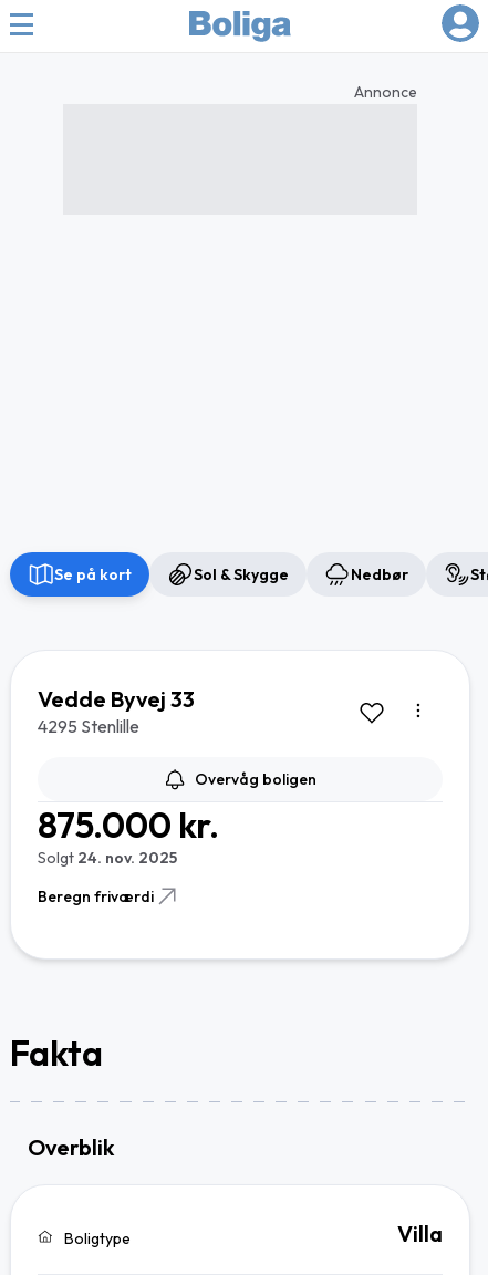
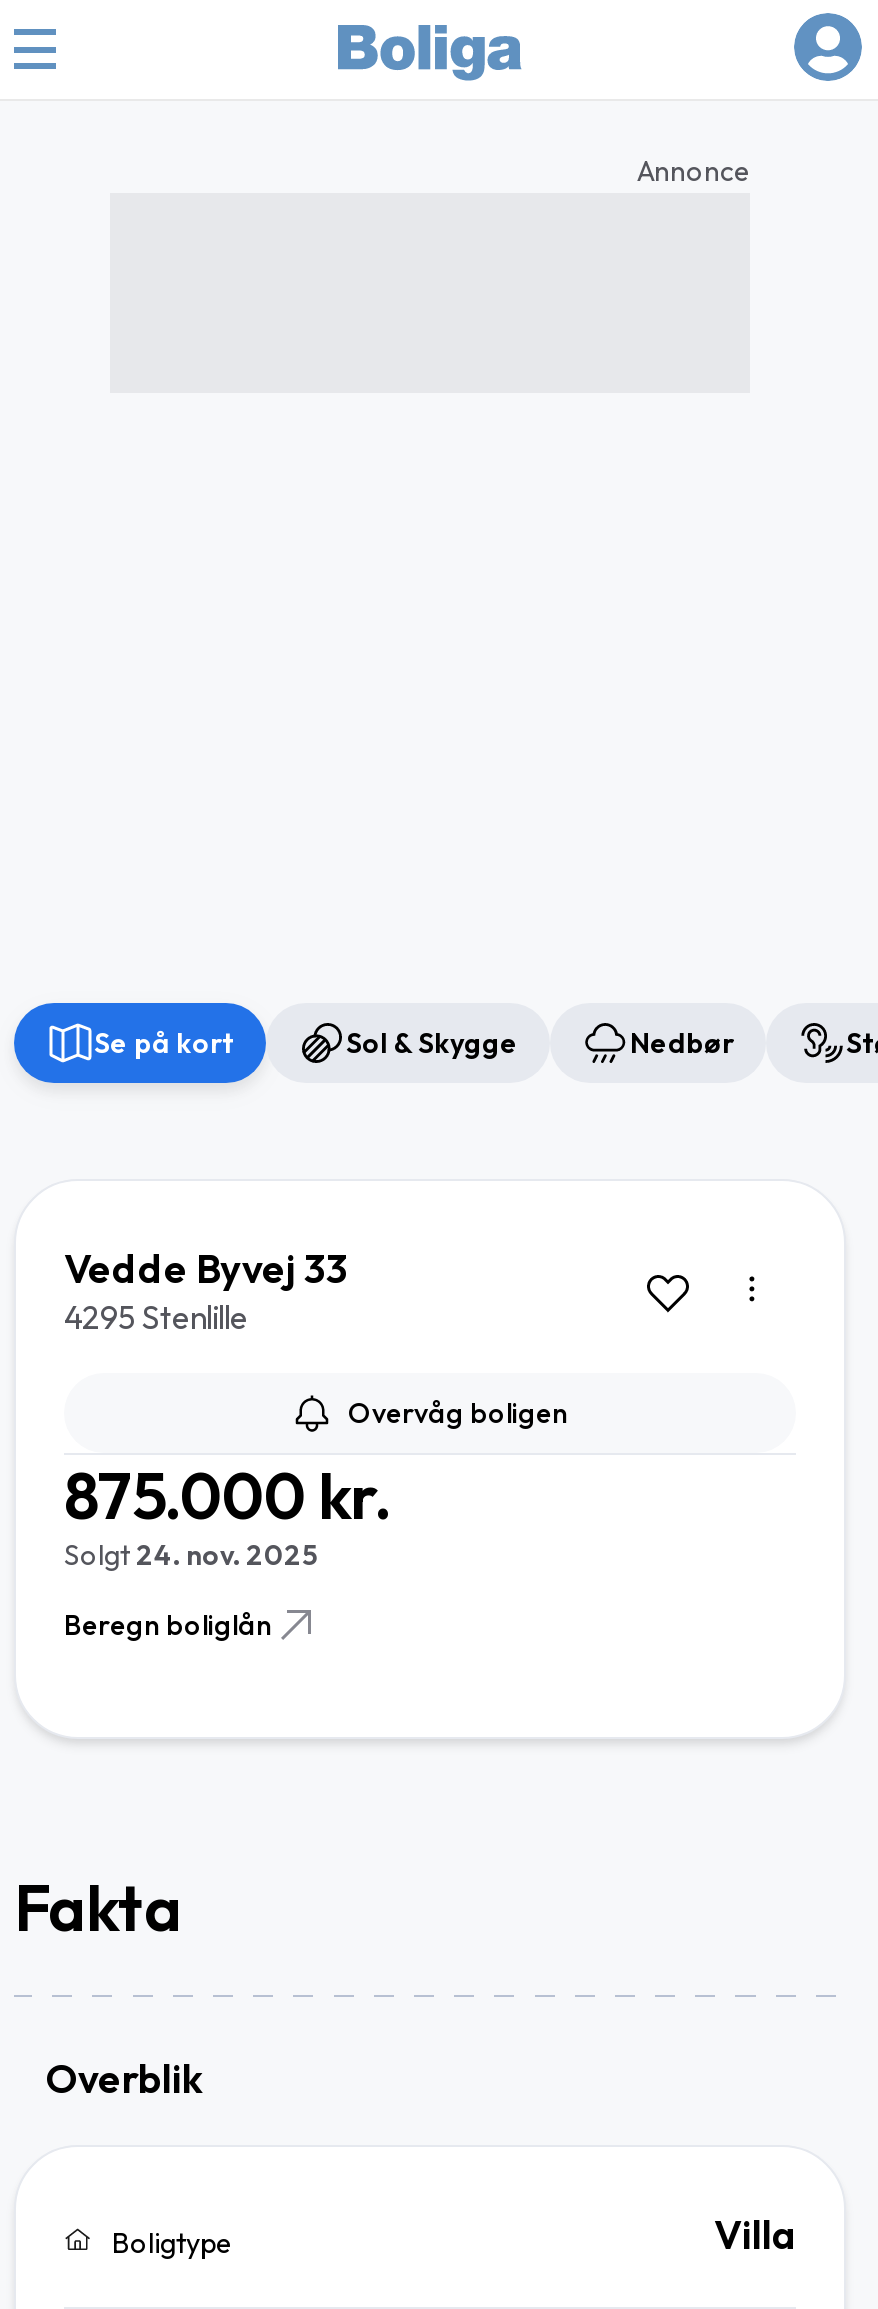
- Beregn friværdi
+ Beregn boliglån
